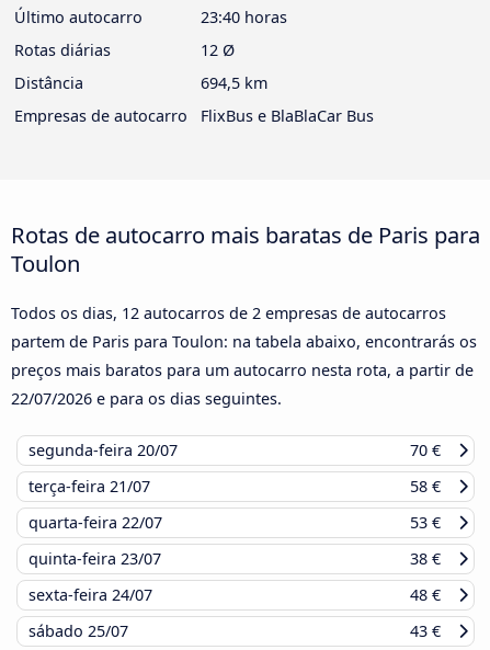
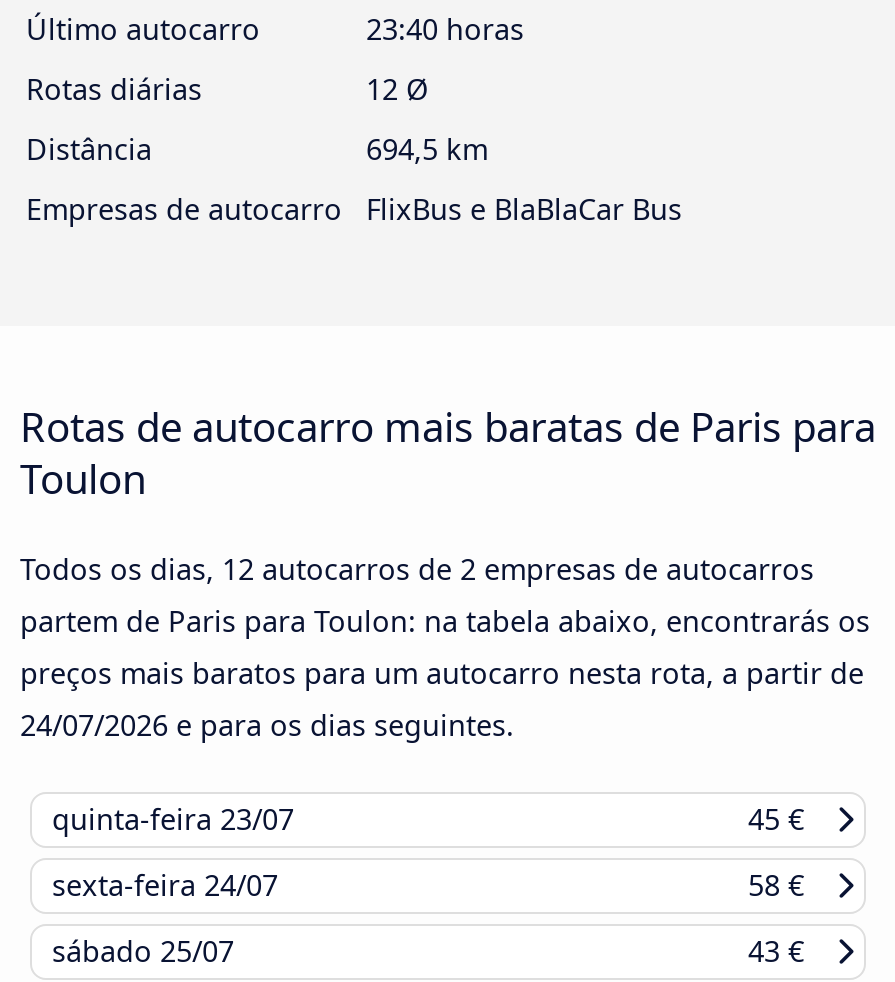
- 22/07/2026 e para os dias seguintes.
+ 24/07/2026 e para os dias seguintes.

- segunda-feira 20/07
- 70 €
+ quinta-feira 23/07
+ 45 €

- terça-feira 21/07
+ sexta-feira 24/07

- quarta-feira 22/07
- 53 €
- quinta-feira 23/07
- 38 €
- sexta-feira 24/07
- 48 €
